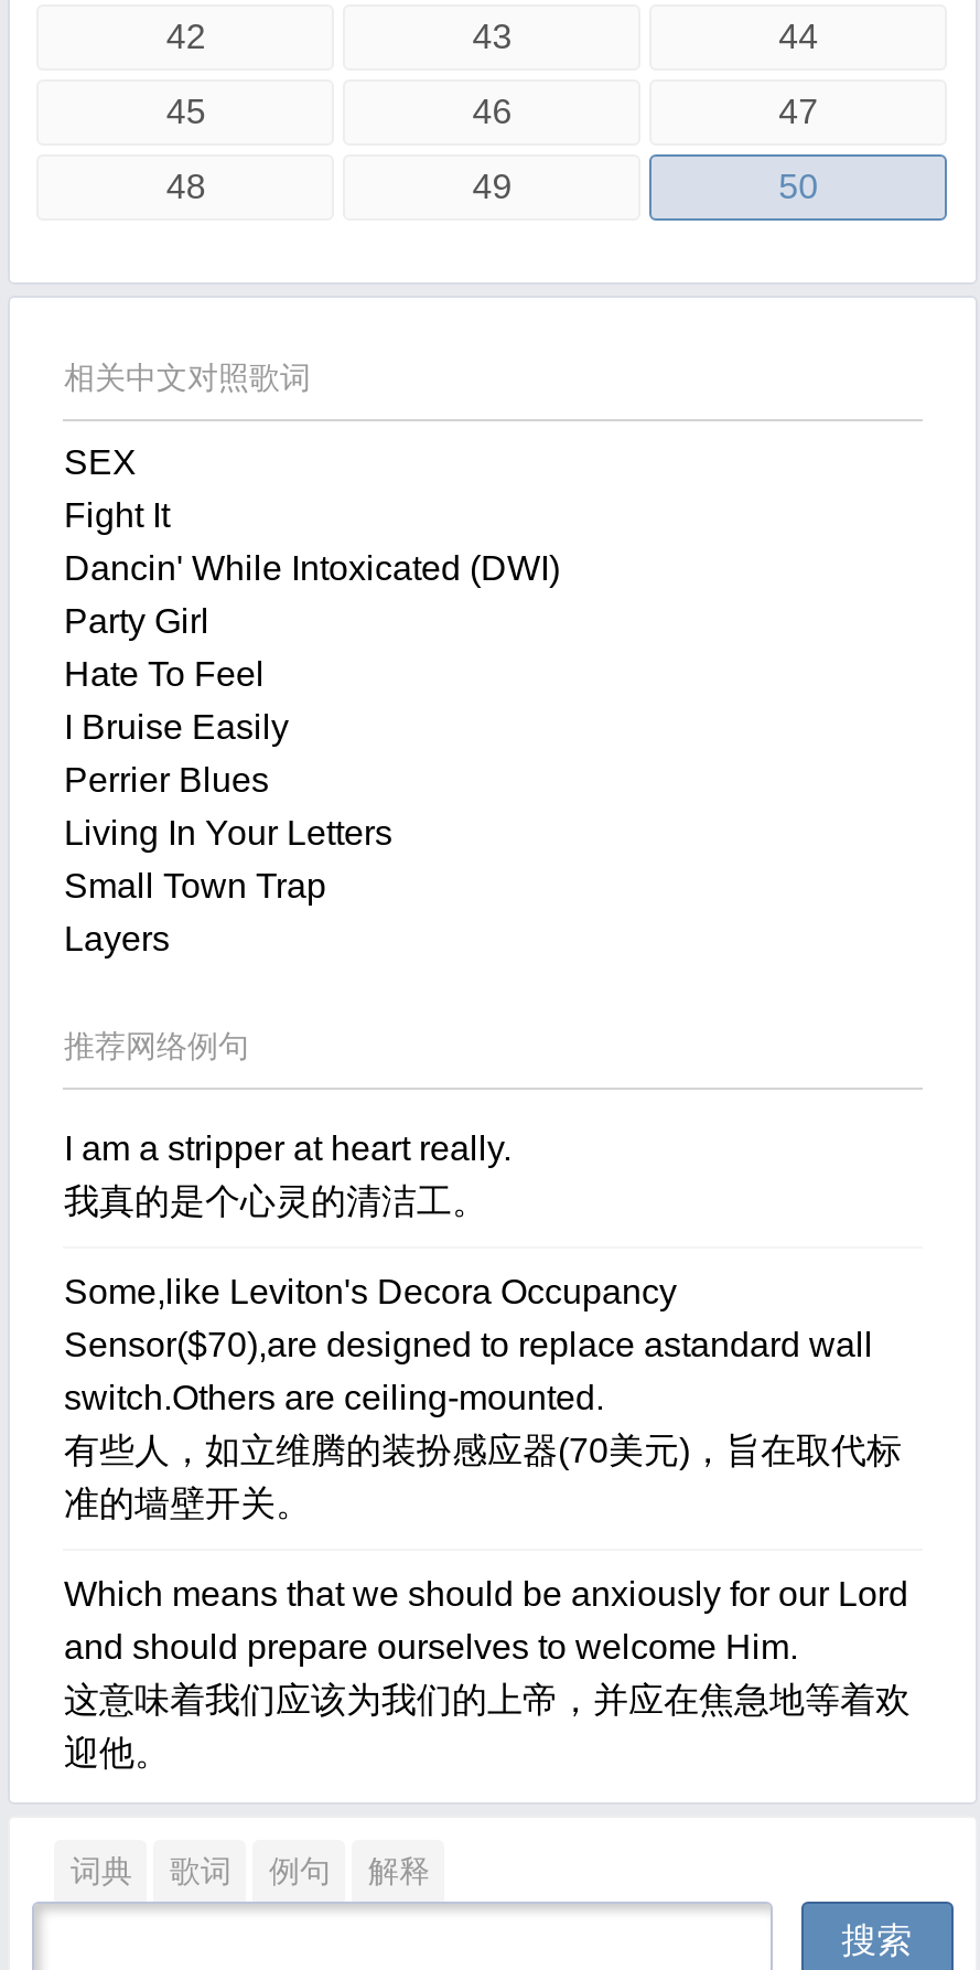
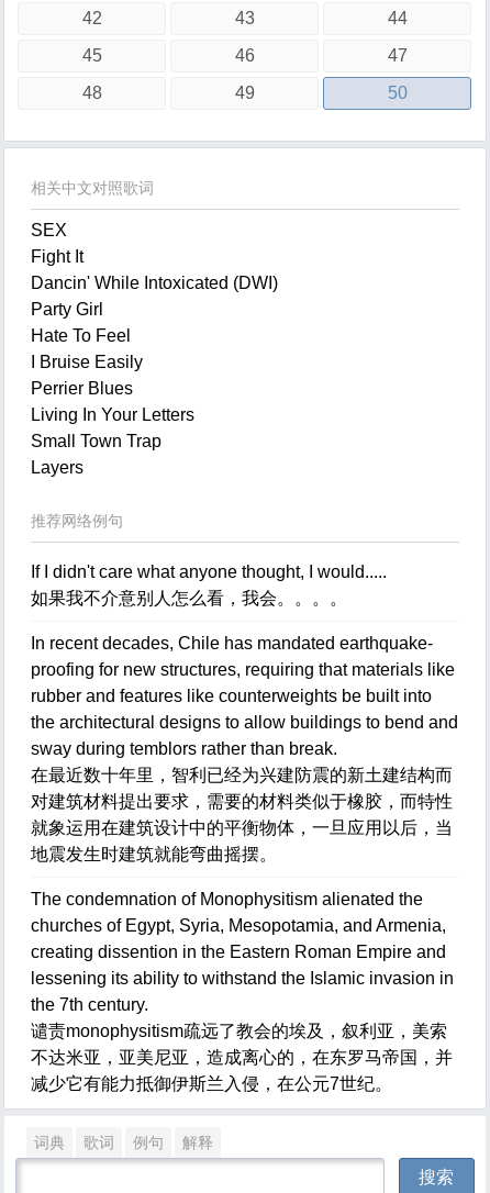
- I am a stripper at heart really.
- 我真的是个心灵的清洁工。
+ If I didn't care what anyone thought, I would.....
+ 如果我不介意别人怎么看，我会。。。。

- Some,like Leviton's Decora Occupancy
- Sensor($70),are designed to replace astandard wall
- switch.Others are ceiling-mounted.
- 有些人，如立维腾的装扮感应器(70美元)，旨在取代标
- 准的墙壁开关。
+ In recent decades, Chile has mandated earthquake-
+ proofing for new structures, requiring that materials like
+ rubber and features like counterweights be built into
+ the architectural designs to allow buildings to bend and
+ sway during temblors rather than break.
+ 在最近数十年里，智利已经为兴建防震的新土建结构而
+ 对建筑材料提出要求，需要的材料类似于橡胶，而特性
+ 就象运用在建筑设计中的平衡物体，一旦应用以后，当
+ 地震发生时建筑就能弯曲摇摆。

- Which means that we should be anxiously for our Lord
- and should prepare ourselves to welcome Him.
- 这意味着我们应该为我们的上帝，并应在焦急地等着欢
- 迎他。
+ The condemnation of Monophysitism alienated the
+ churches of Egypt, Syria, Mesopotamia, and Armenia,
+ creating dissention in the Eastern Roman Empire and
+ lessening its ability to withstand the Islamic invasion in
+ the 7th century.
+ 谴责monophysitism疏远了教会的埃及，叙利亚，美索
+ 不达米亚，亚美尼亚，造成离心的，在东罗马帝国，并
+ 减少它有能力抵御伊斯兰入侵，在公元7世纪。
